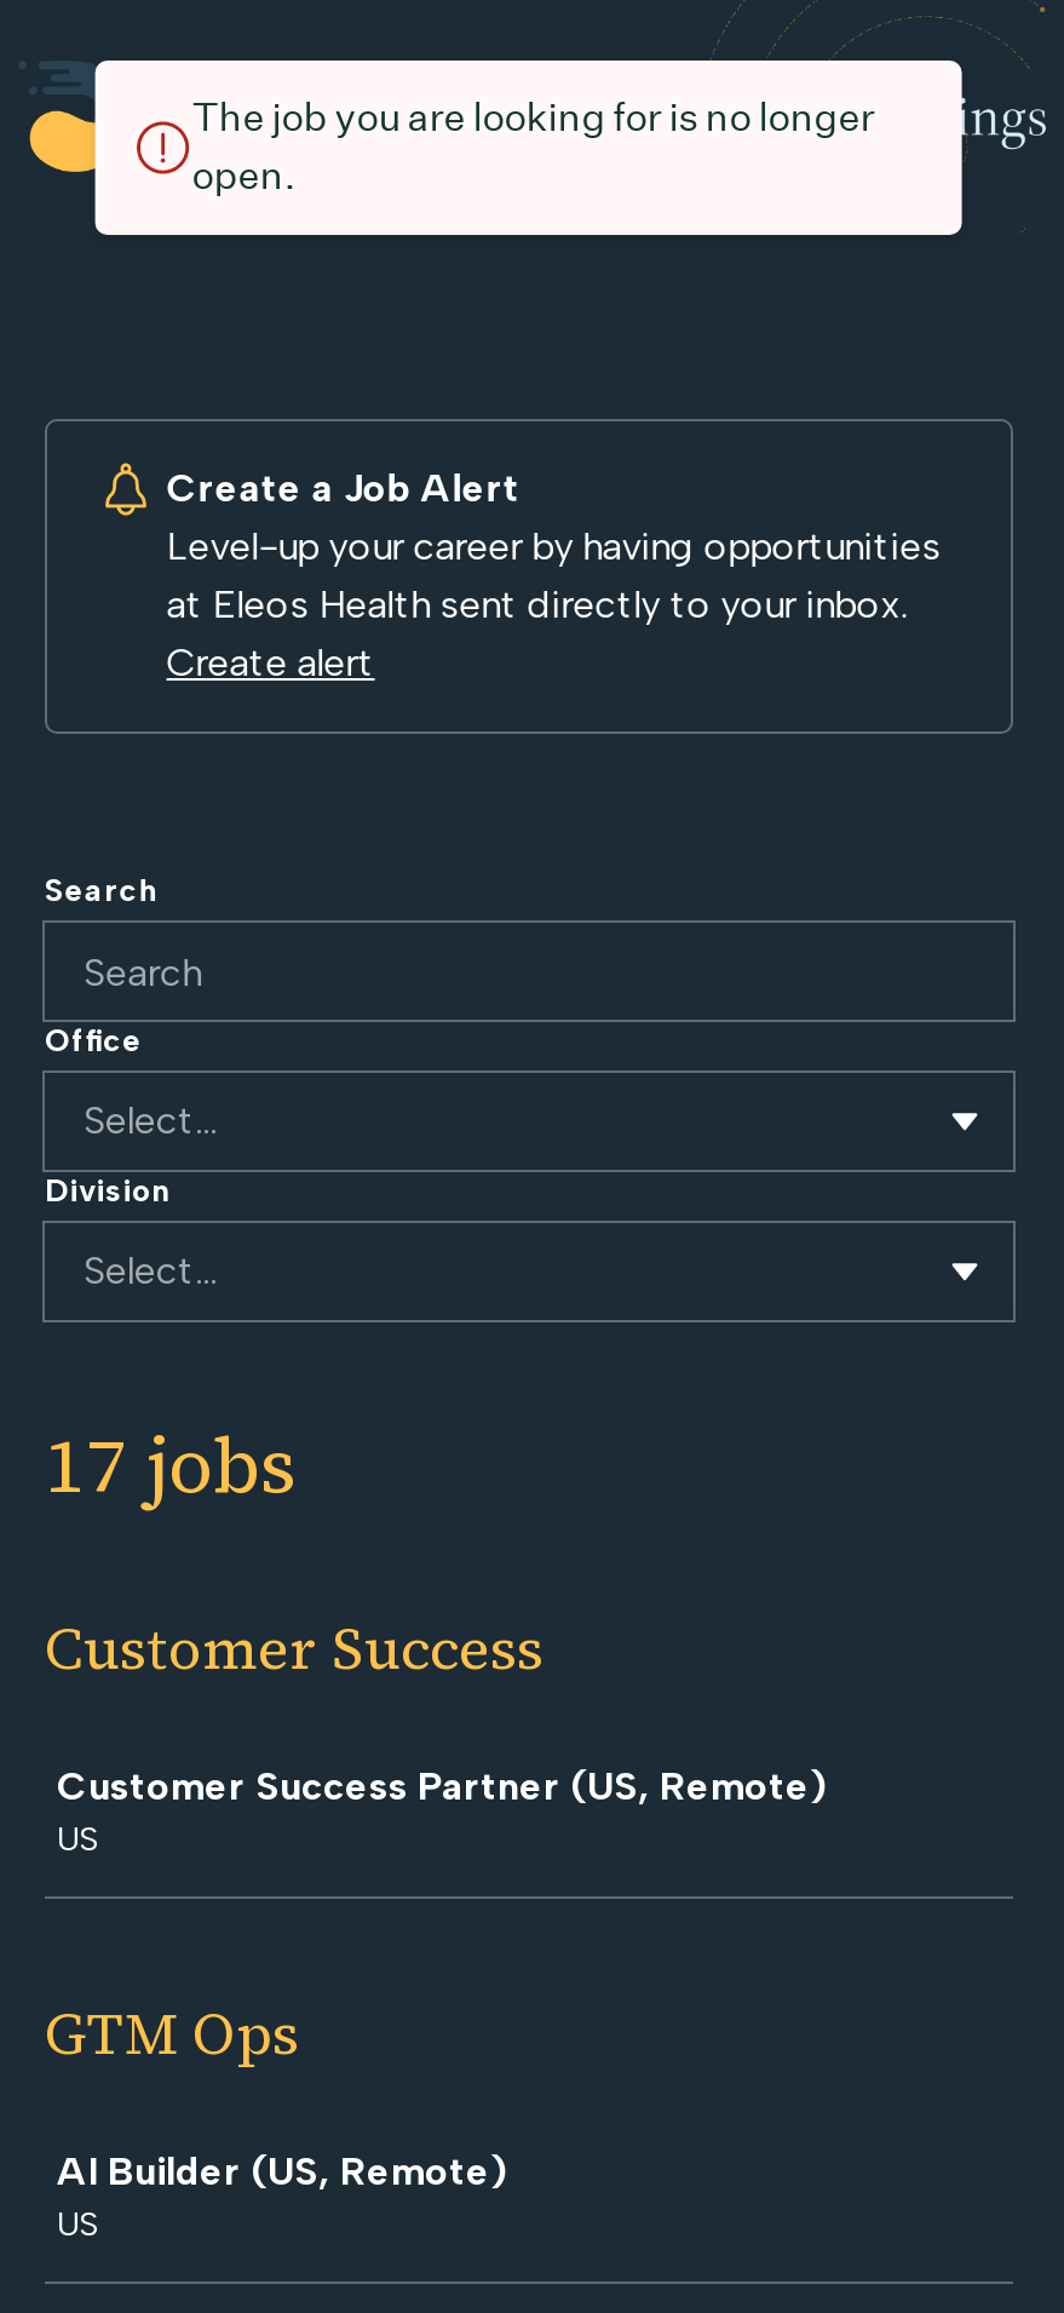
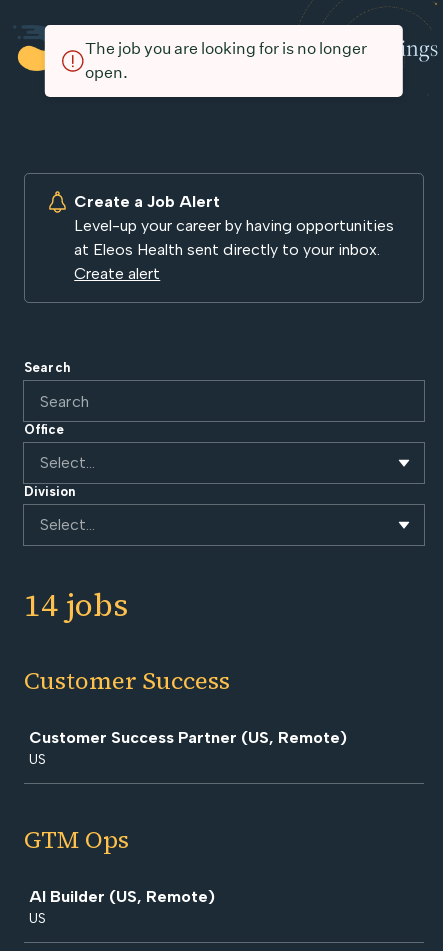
- 17 jobs
+ 14 jobs
